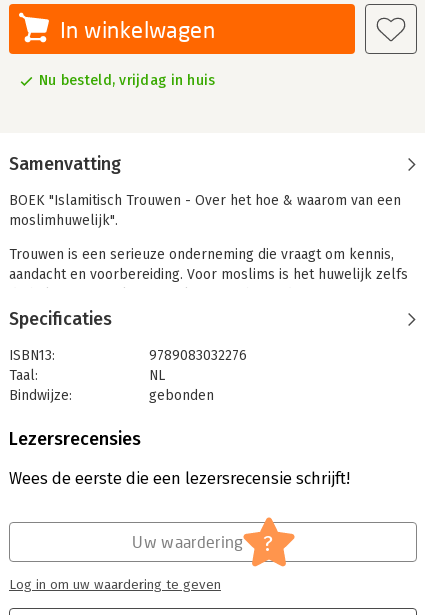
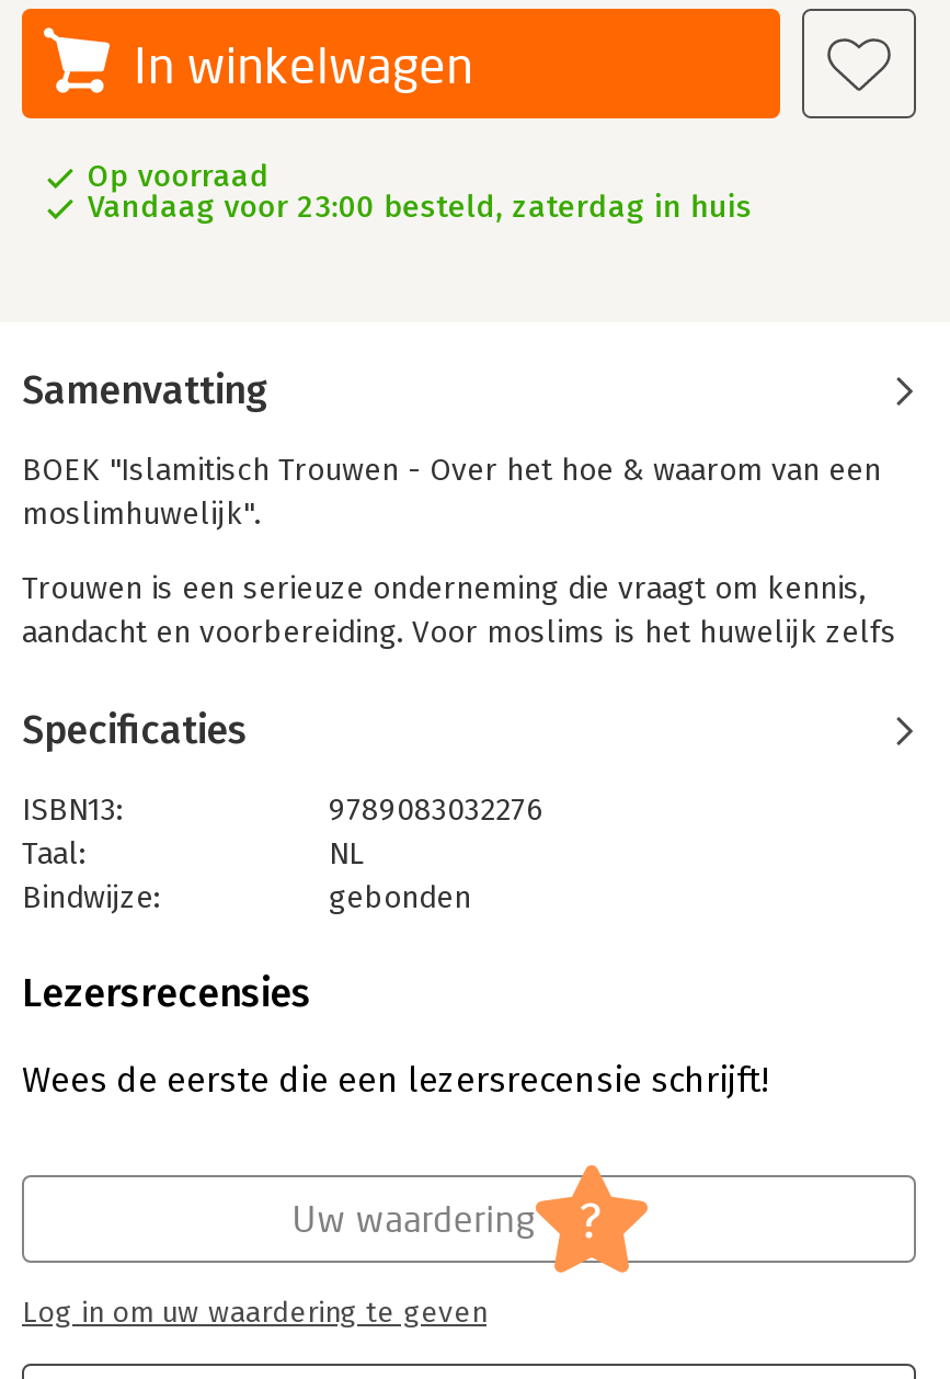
- Nu besteld, vrijdag in huis
+ Op voorraad
+ Vandaag voor 23:00 besteld, zaterdag in huis
